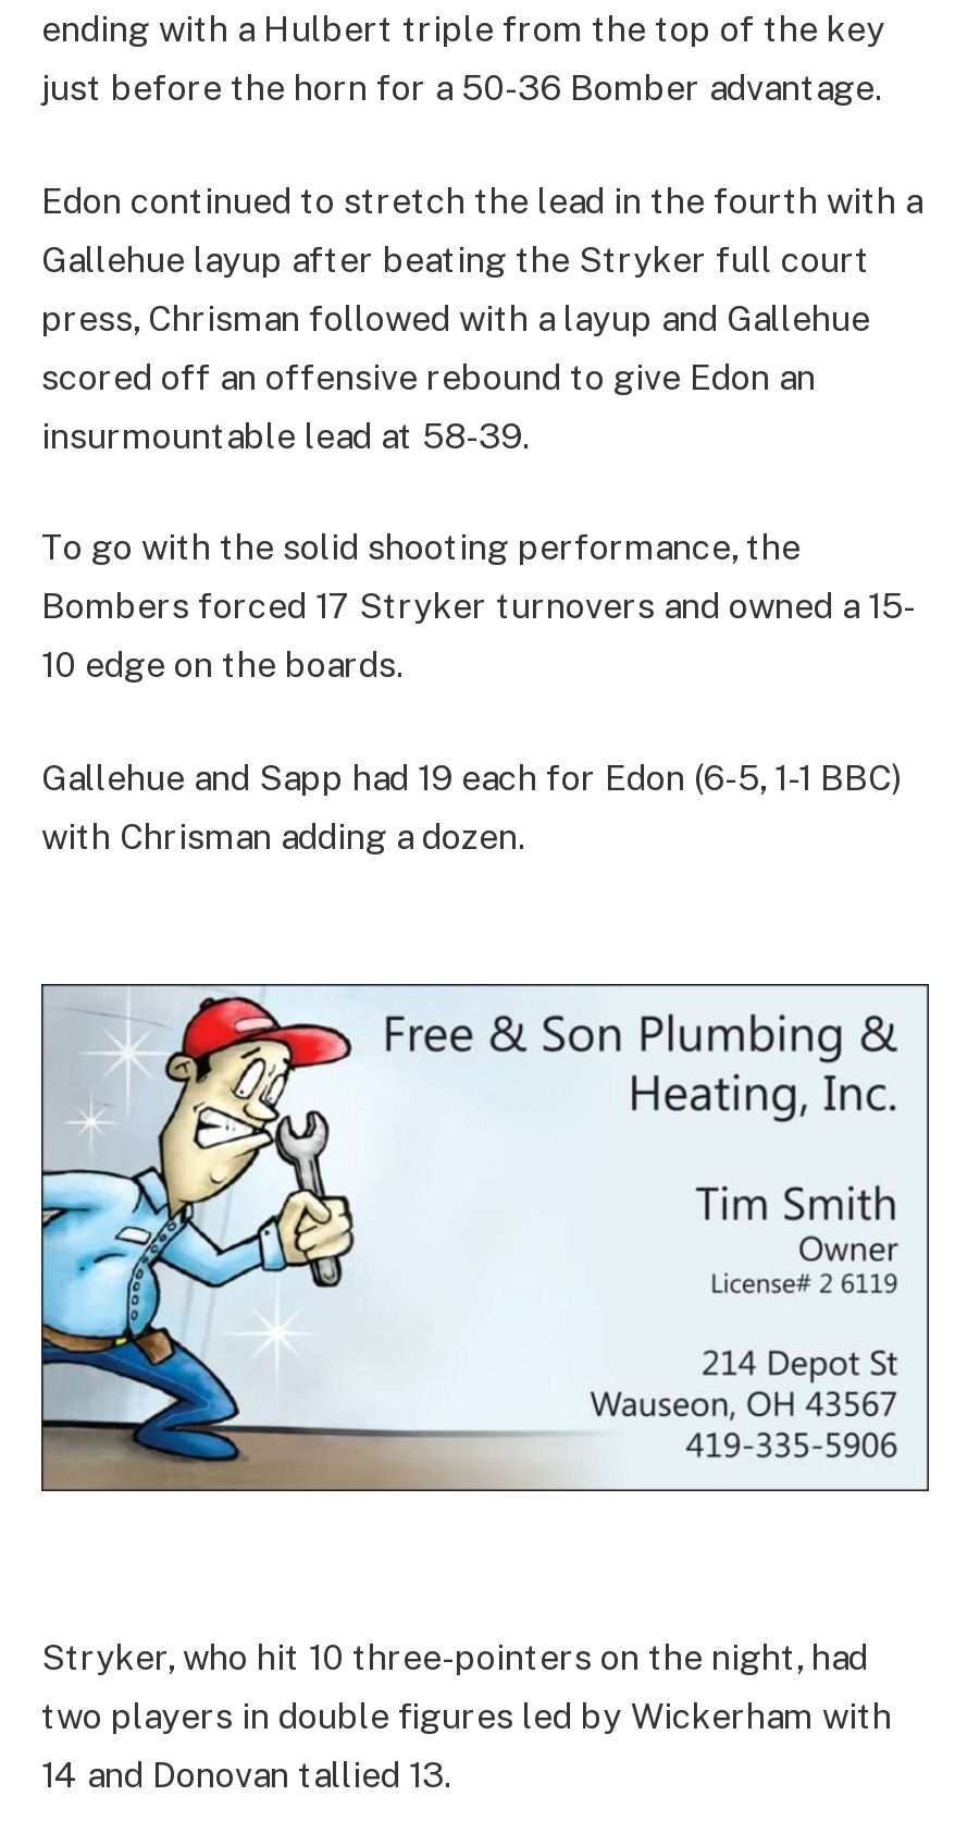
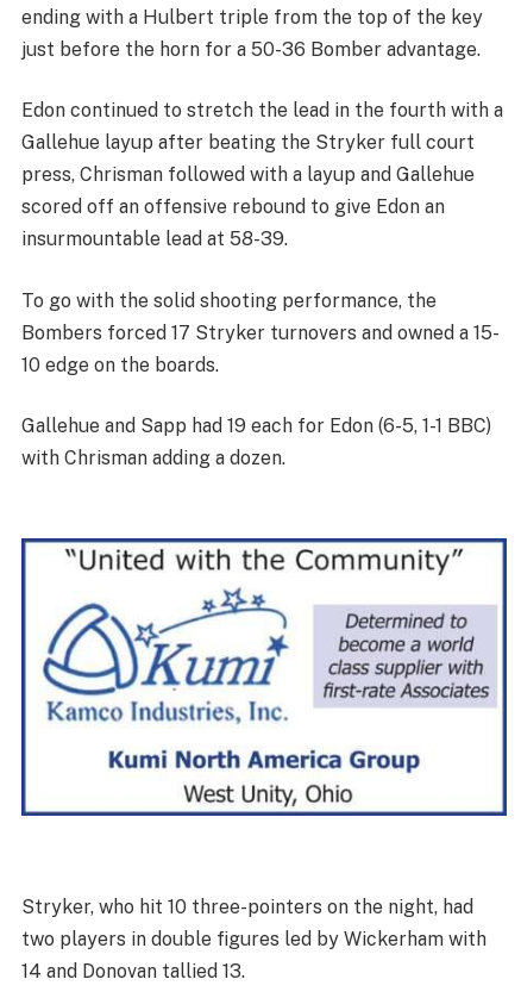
- [image]
+ [image]
